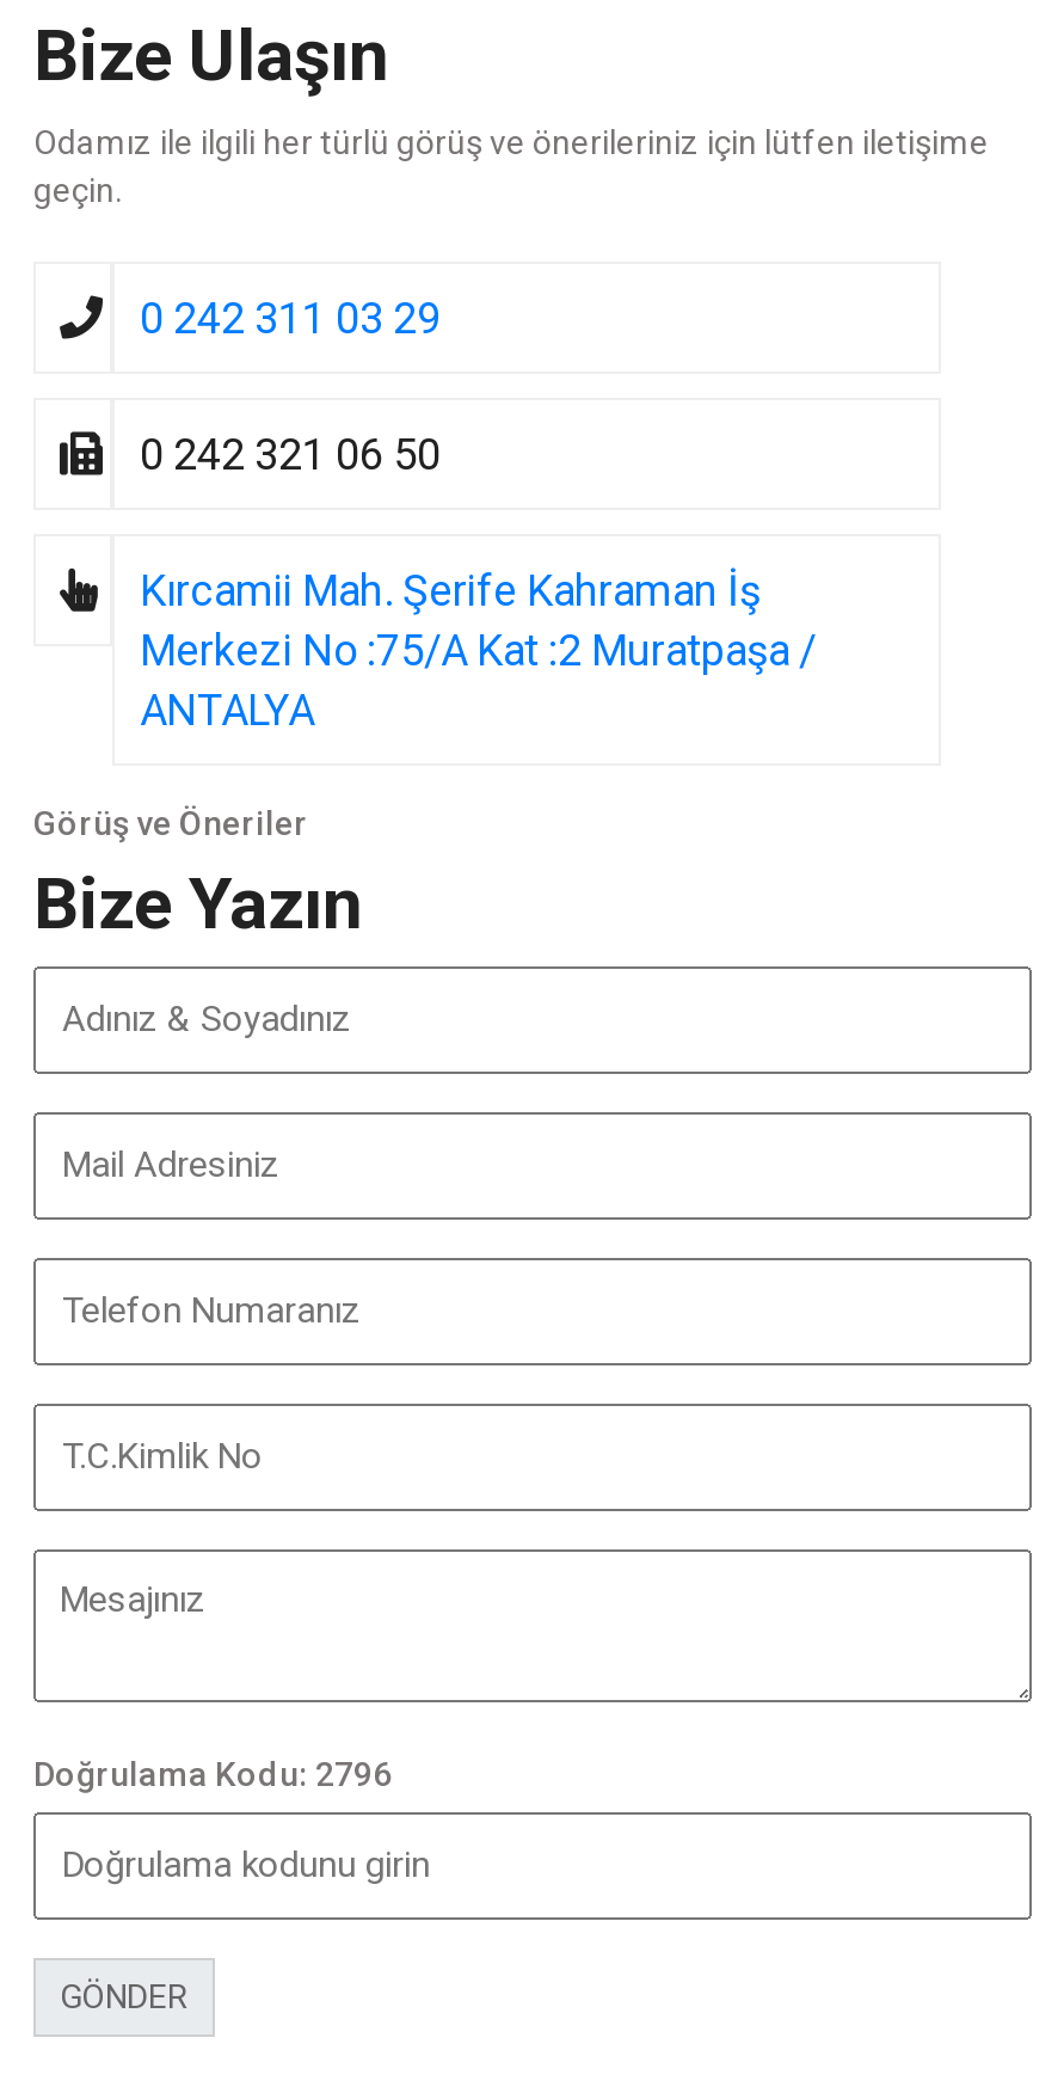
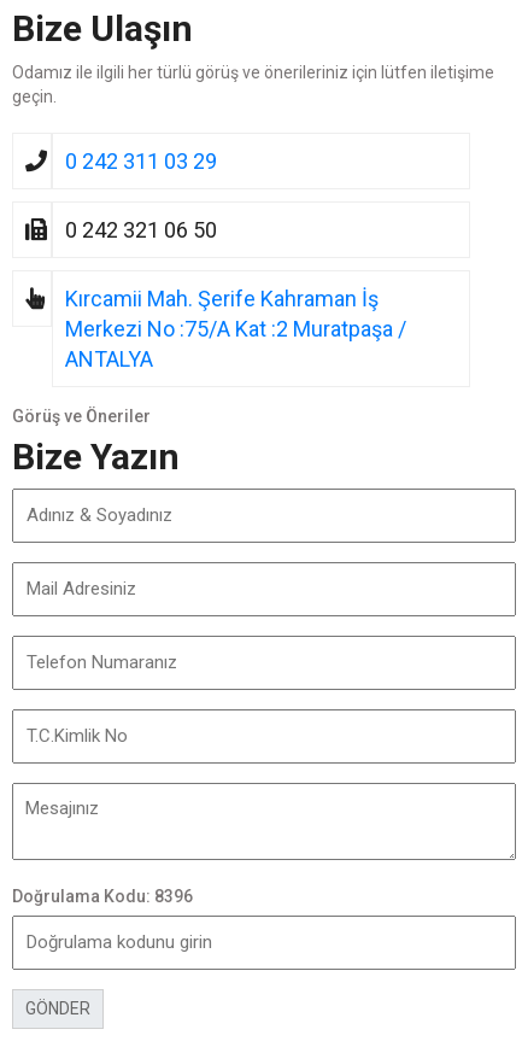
- Doğrulama Kodu: 2796
+ Doğrulama Kodu: 8396
